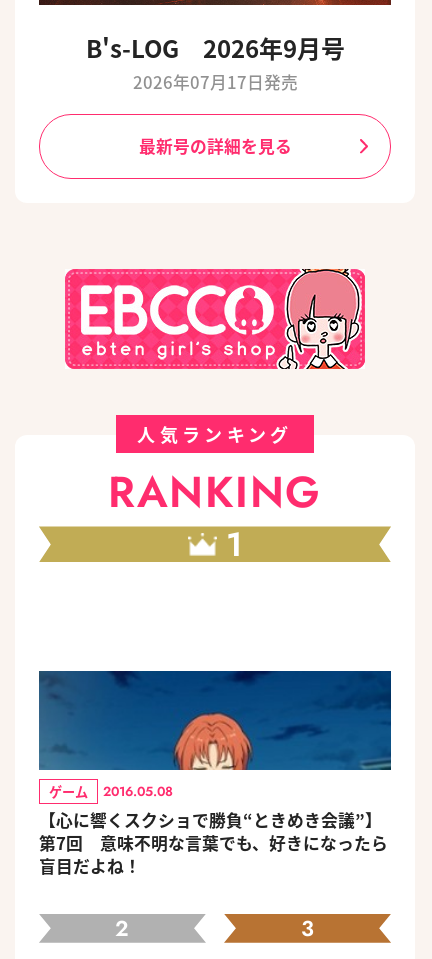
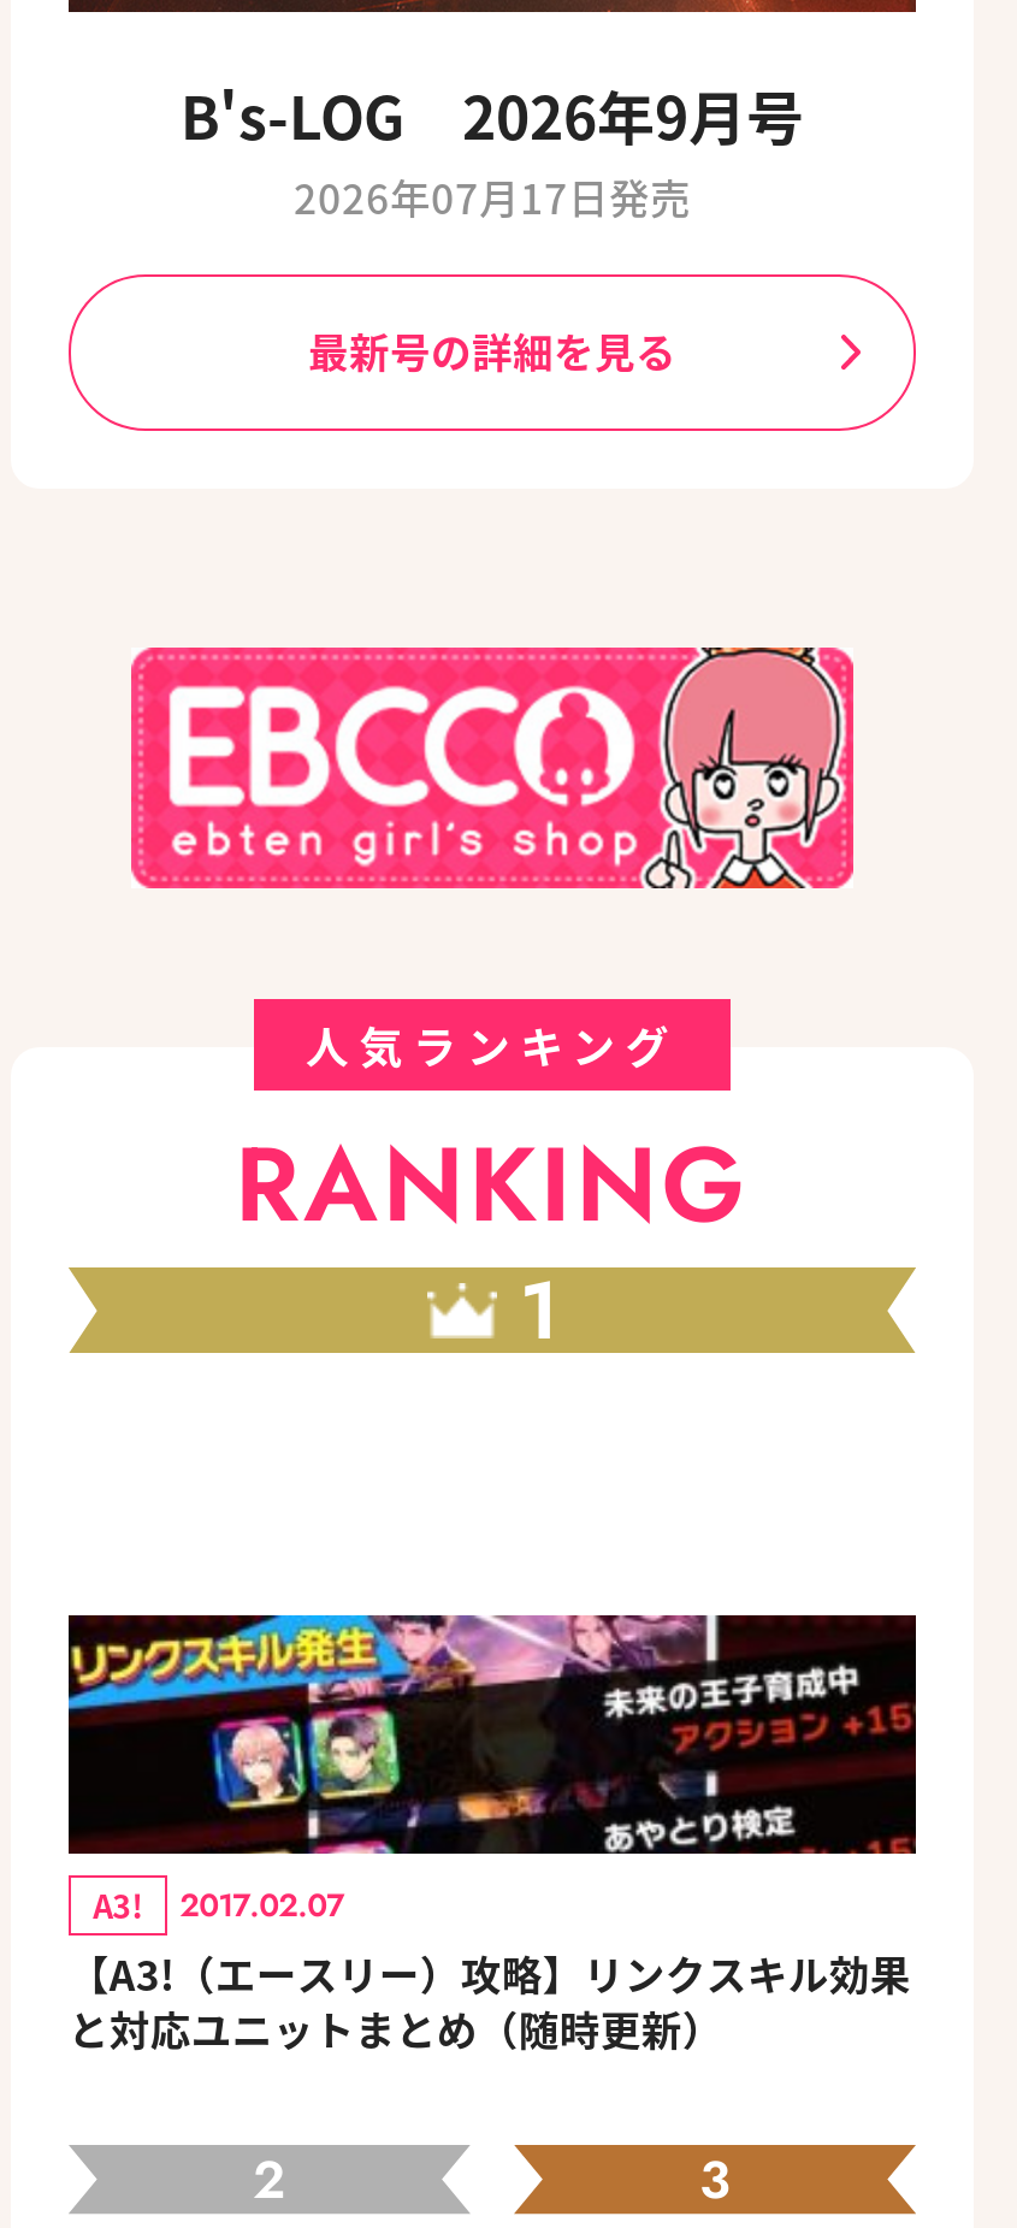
- [image]
- ゲーム
- 2016.05.08
- 【心に響くスクショで勝負“ときめき会議”】
- 第7回 意味不明な言葉でも、好きになったら
- 盲目だよね！
+ [image]
+ A3!
+ 2017.02.07
+ 【A3!（エースリー）攻略】リンクスキル効果
+ と対応ユニットまとめ（随時更新）
